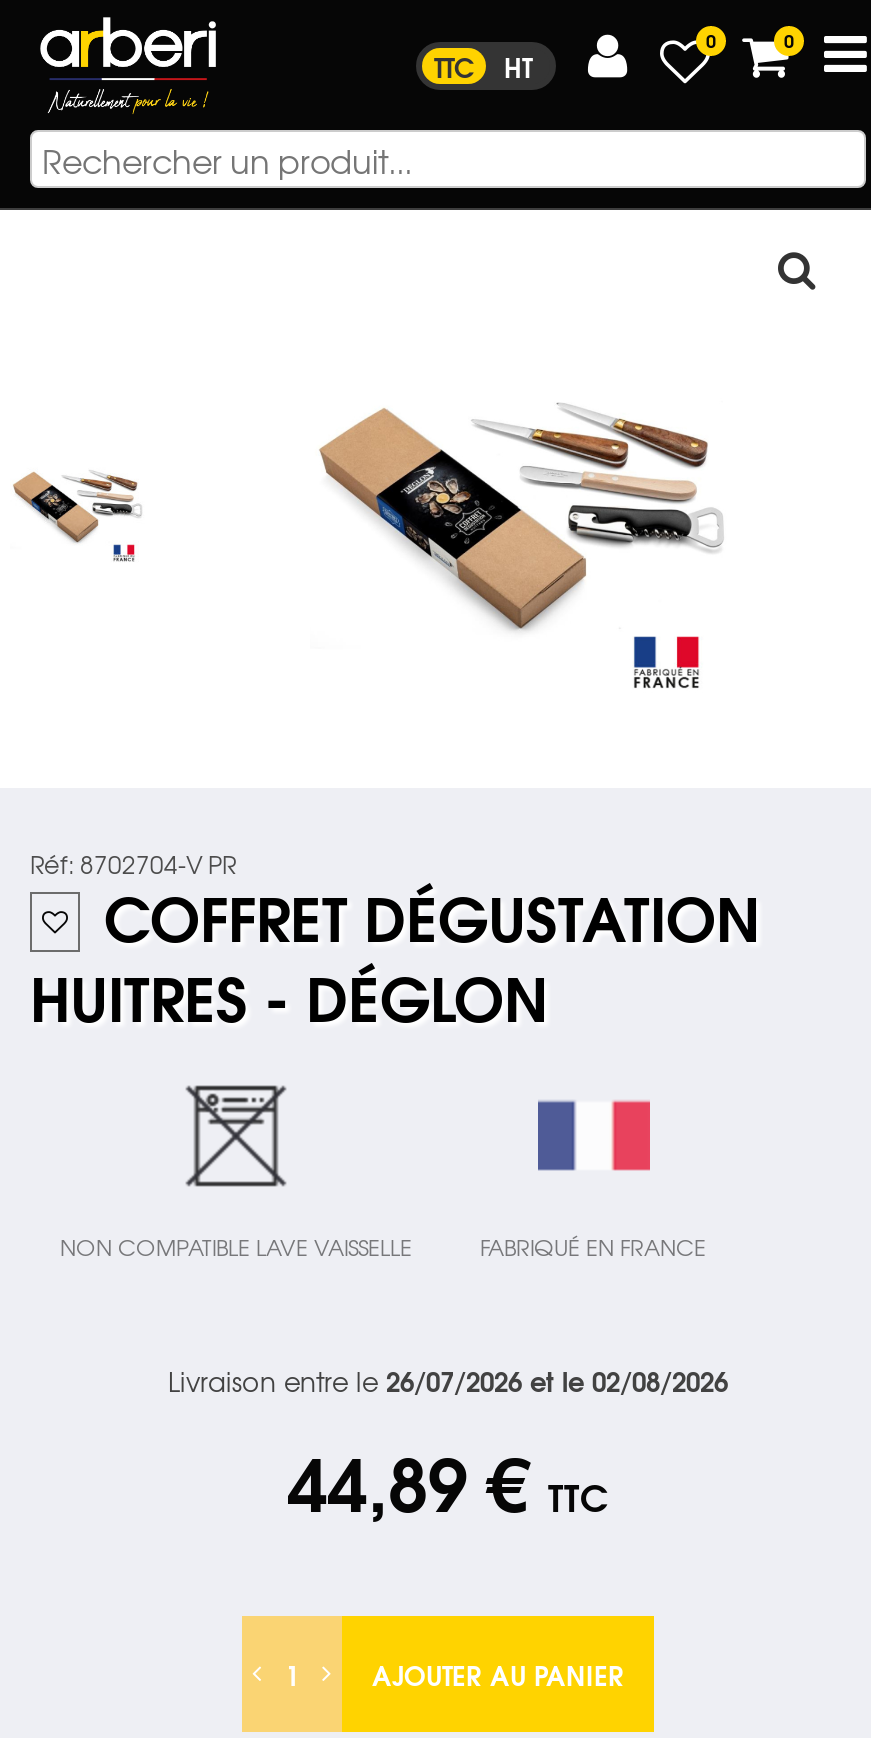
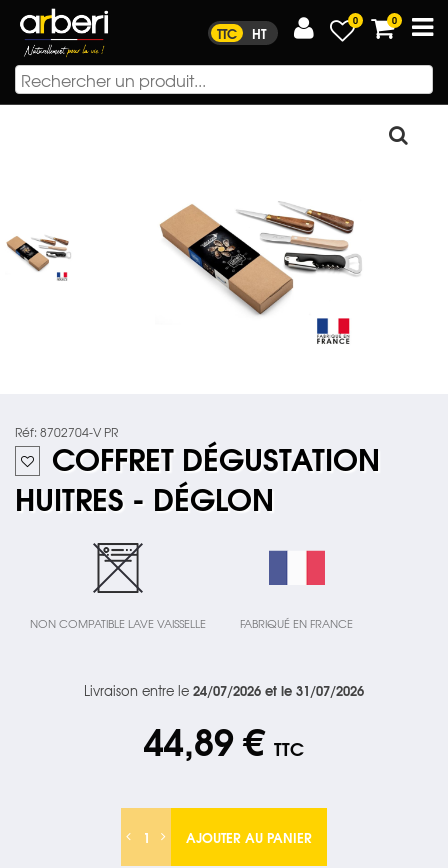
- Livraison entre le 26/07/2026 et le 02/08/2026
+ Livraison entre le 24/07/2026 et le 31/07/2026
